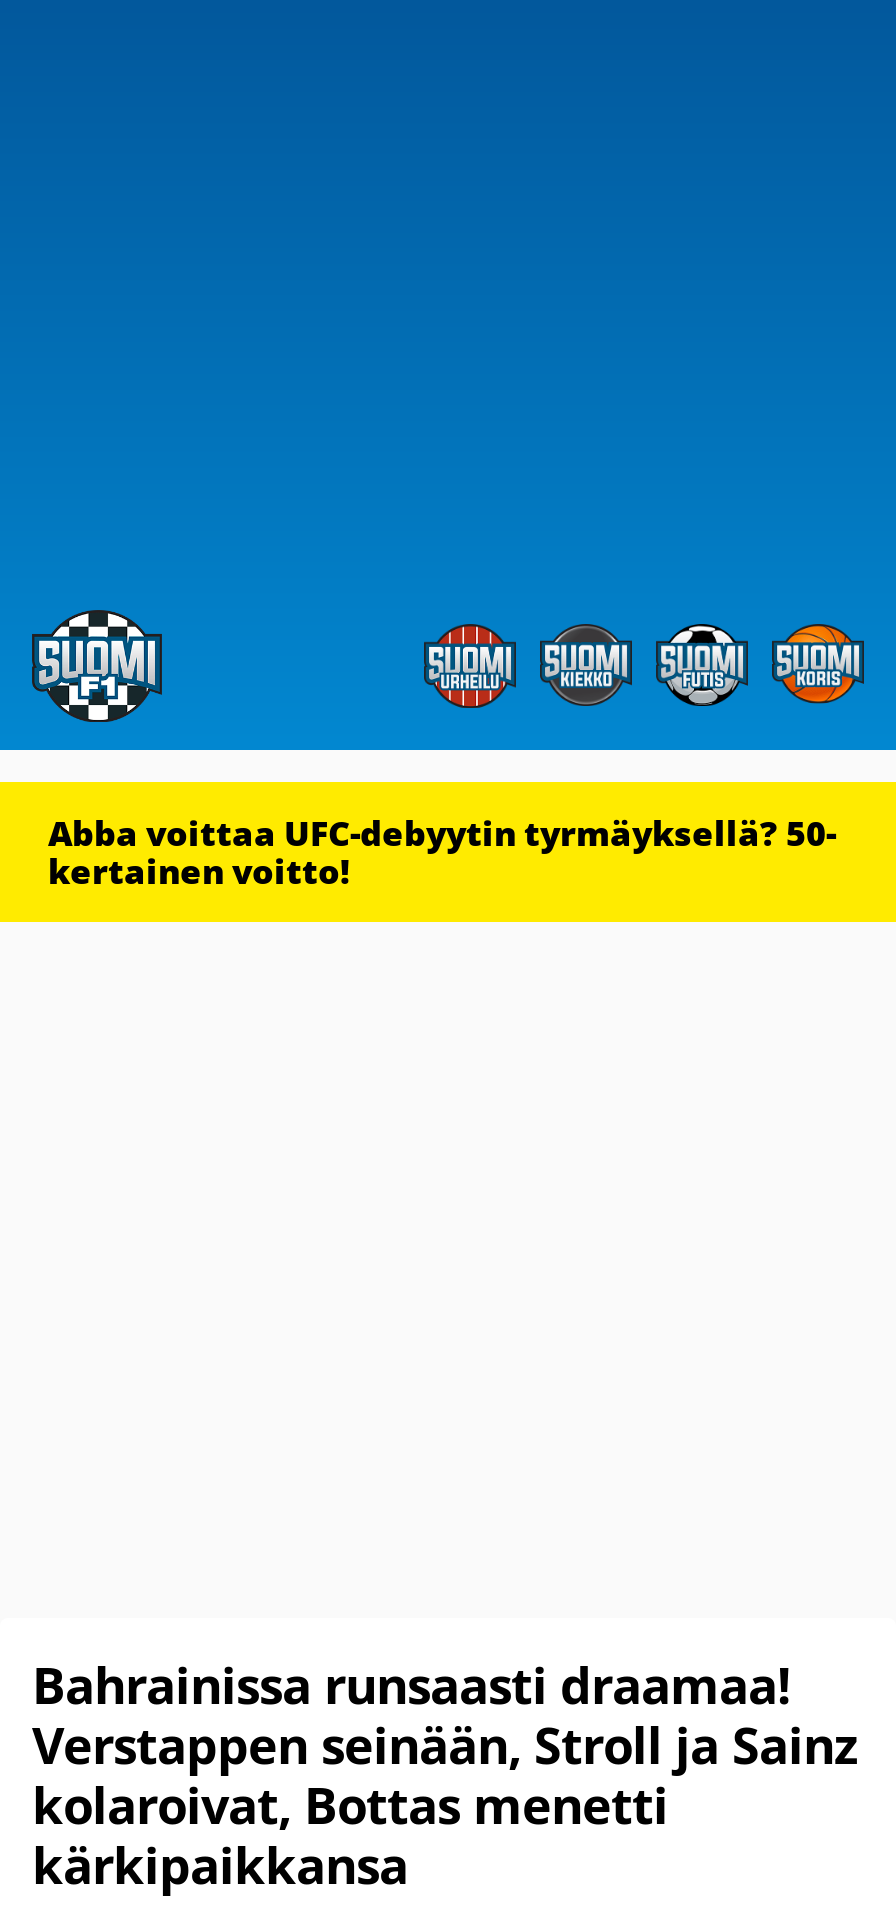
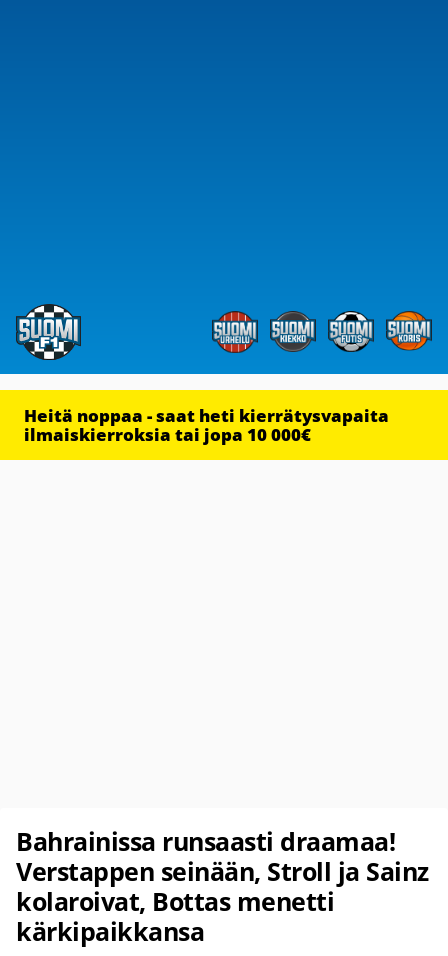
- Abba voittaa UFC-debyytin tyrmäyksellä? 50-
- kertainen voitto!
+ Heitä noppaa - saat heti kierrätysvapaita
+ ilmaiskierroksia tai jopa 10 000€
